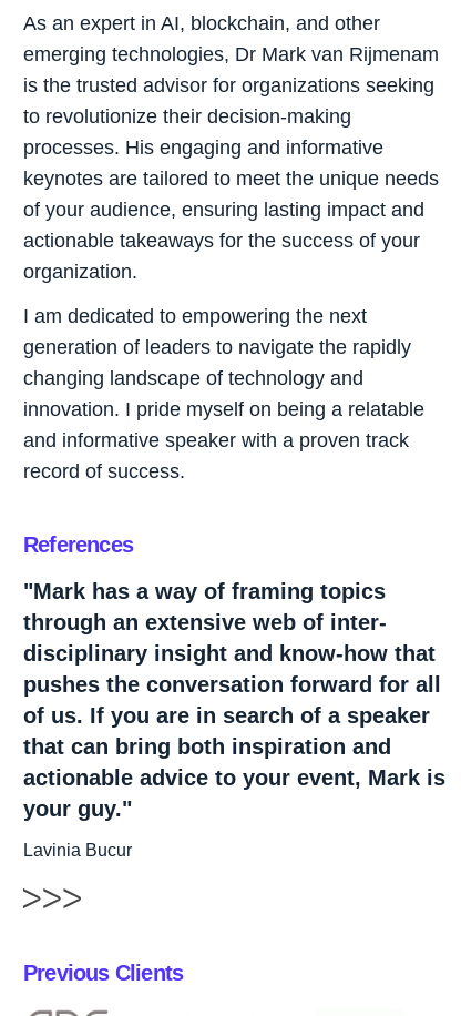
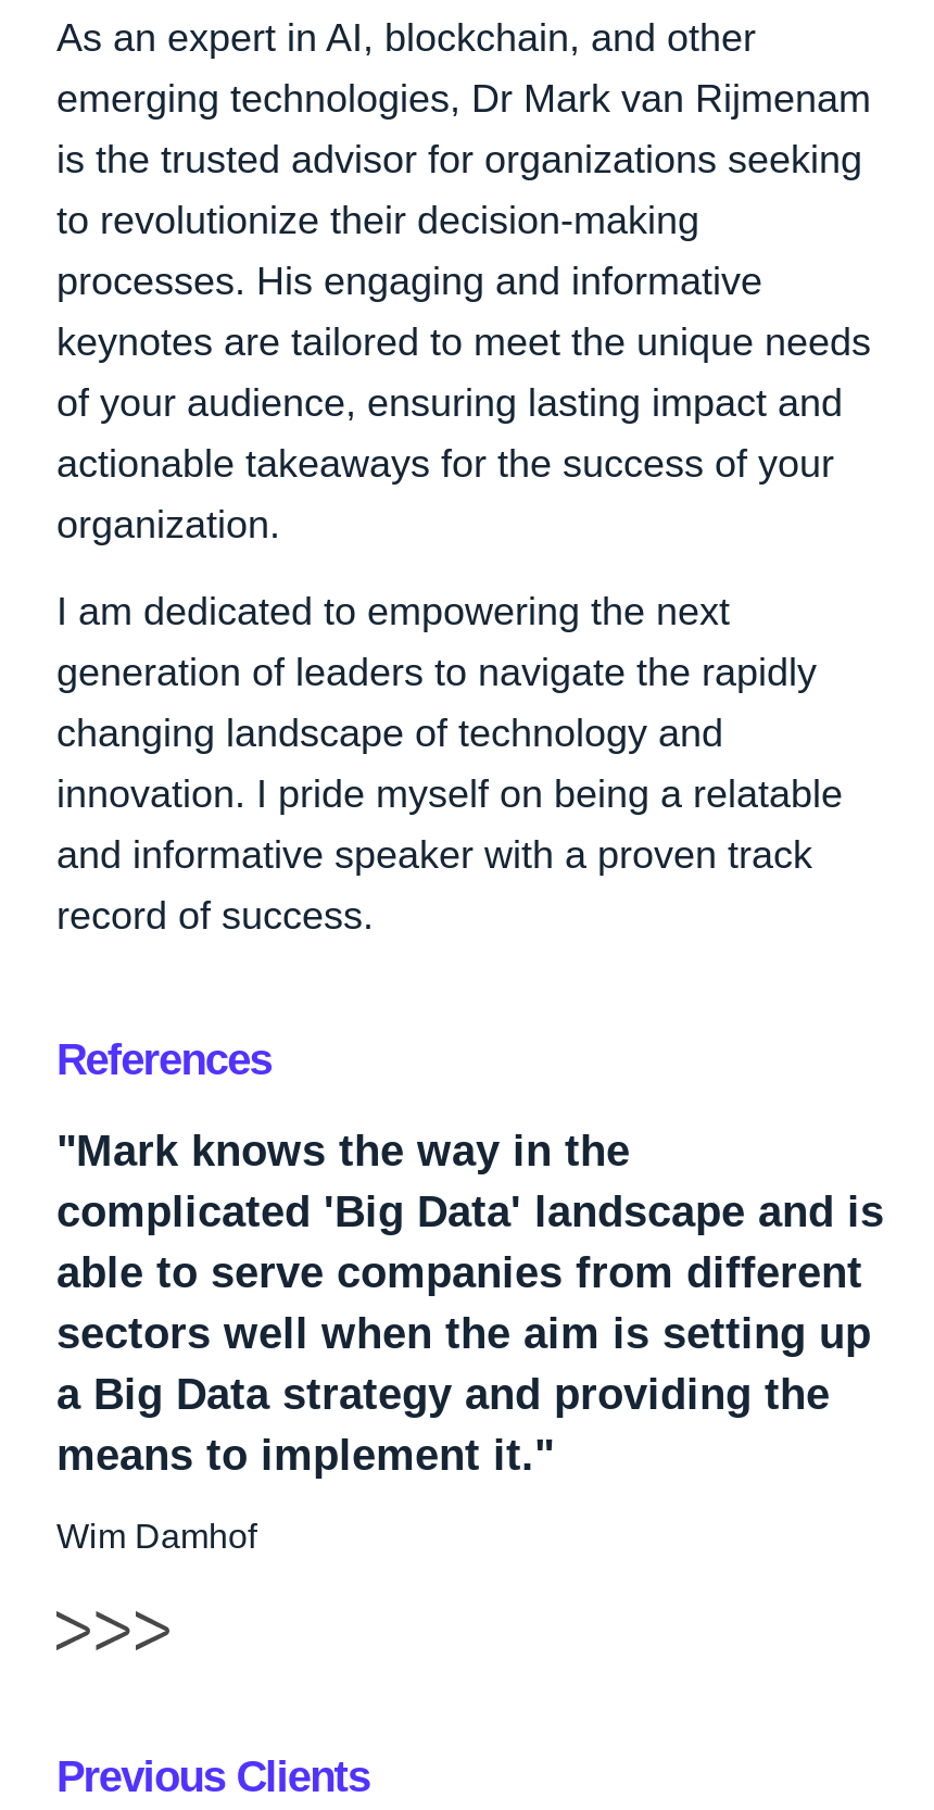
- "Mark has a way of framing topics
- through an extensive web of inter-
- disciplinary insight and know-how that
- pushes the conversation forward for all
- of us. If you are in search of a speaker
- that can bring both inspiration and
- actionable advice to your event, Mark is
- your guy."
+ "Mark knows the way in the
+ complicated 'Big Data' landscape and is
+ able to serve companies from different
+ sectors well when the aim is setting up
+ a Big Data strategy and providing the
+ means to implement it."

- Lavinia Bucur
+ Wim Damhof
